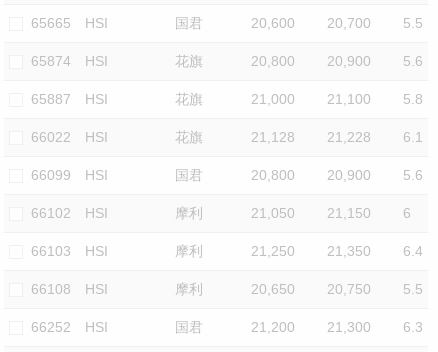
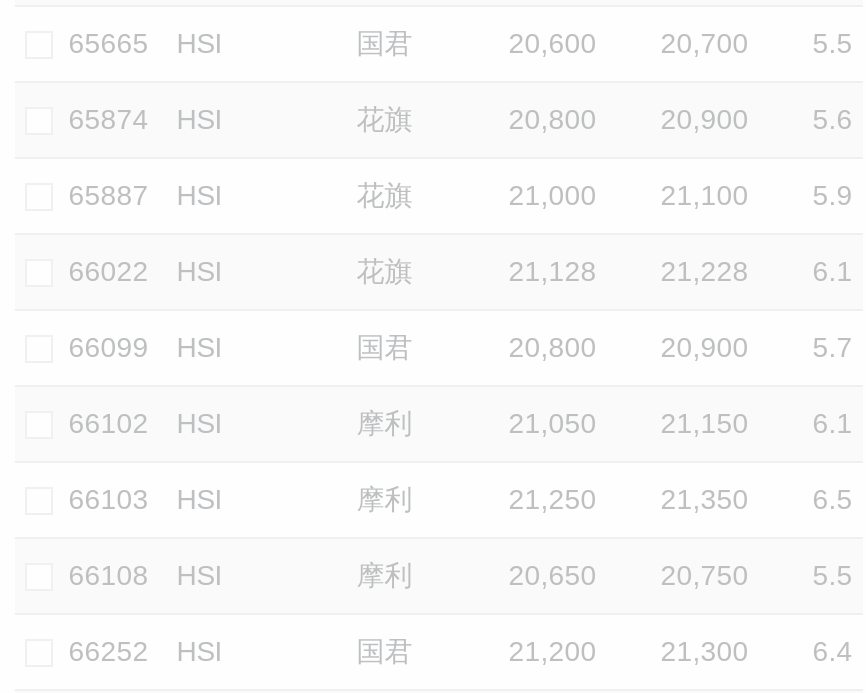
- 21,000 21,100 5.8
+ 21,000 21,100 5.9

- 20,800 20,900 5.6
+ 20,800 20,900 5.7

- 21,050 21,150 6
+ 21,050 21,150 6.1

- 21,250 21,350 6.4
+ 21,250 21,350 6.5

- 21,200 21,300 6.3
+ 21,200 21,300 6.4
